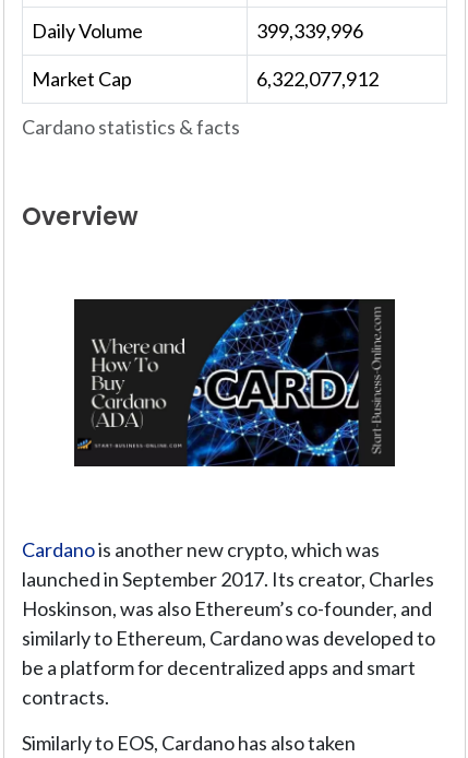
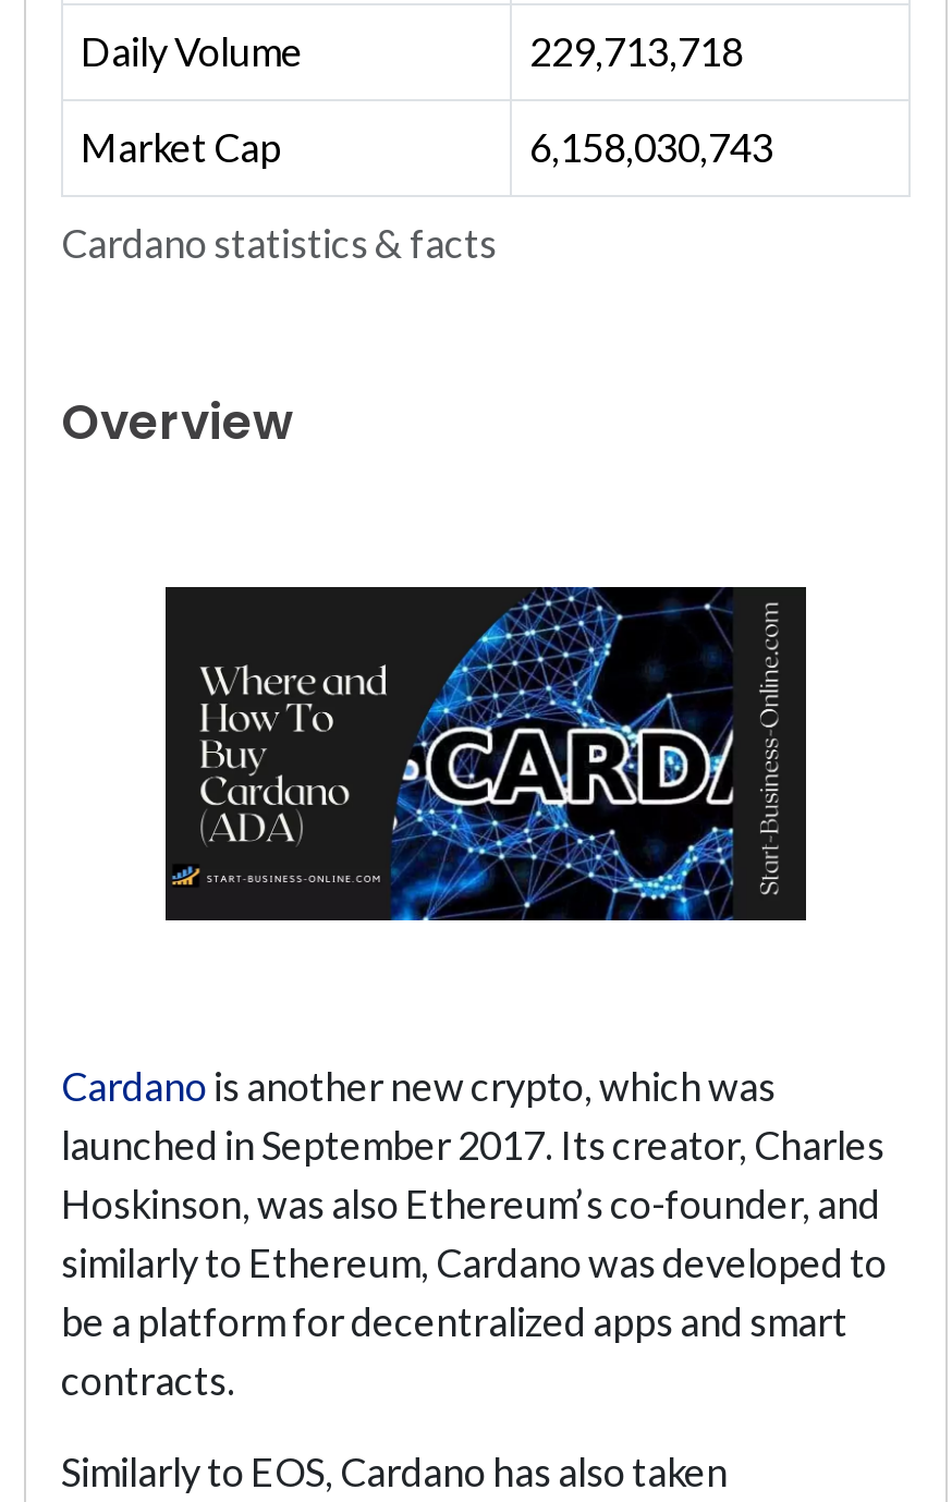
- 399,339,996
+ 229,713,718

- 6,322,077,912
+ 6,158,030,743
